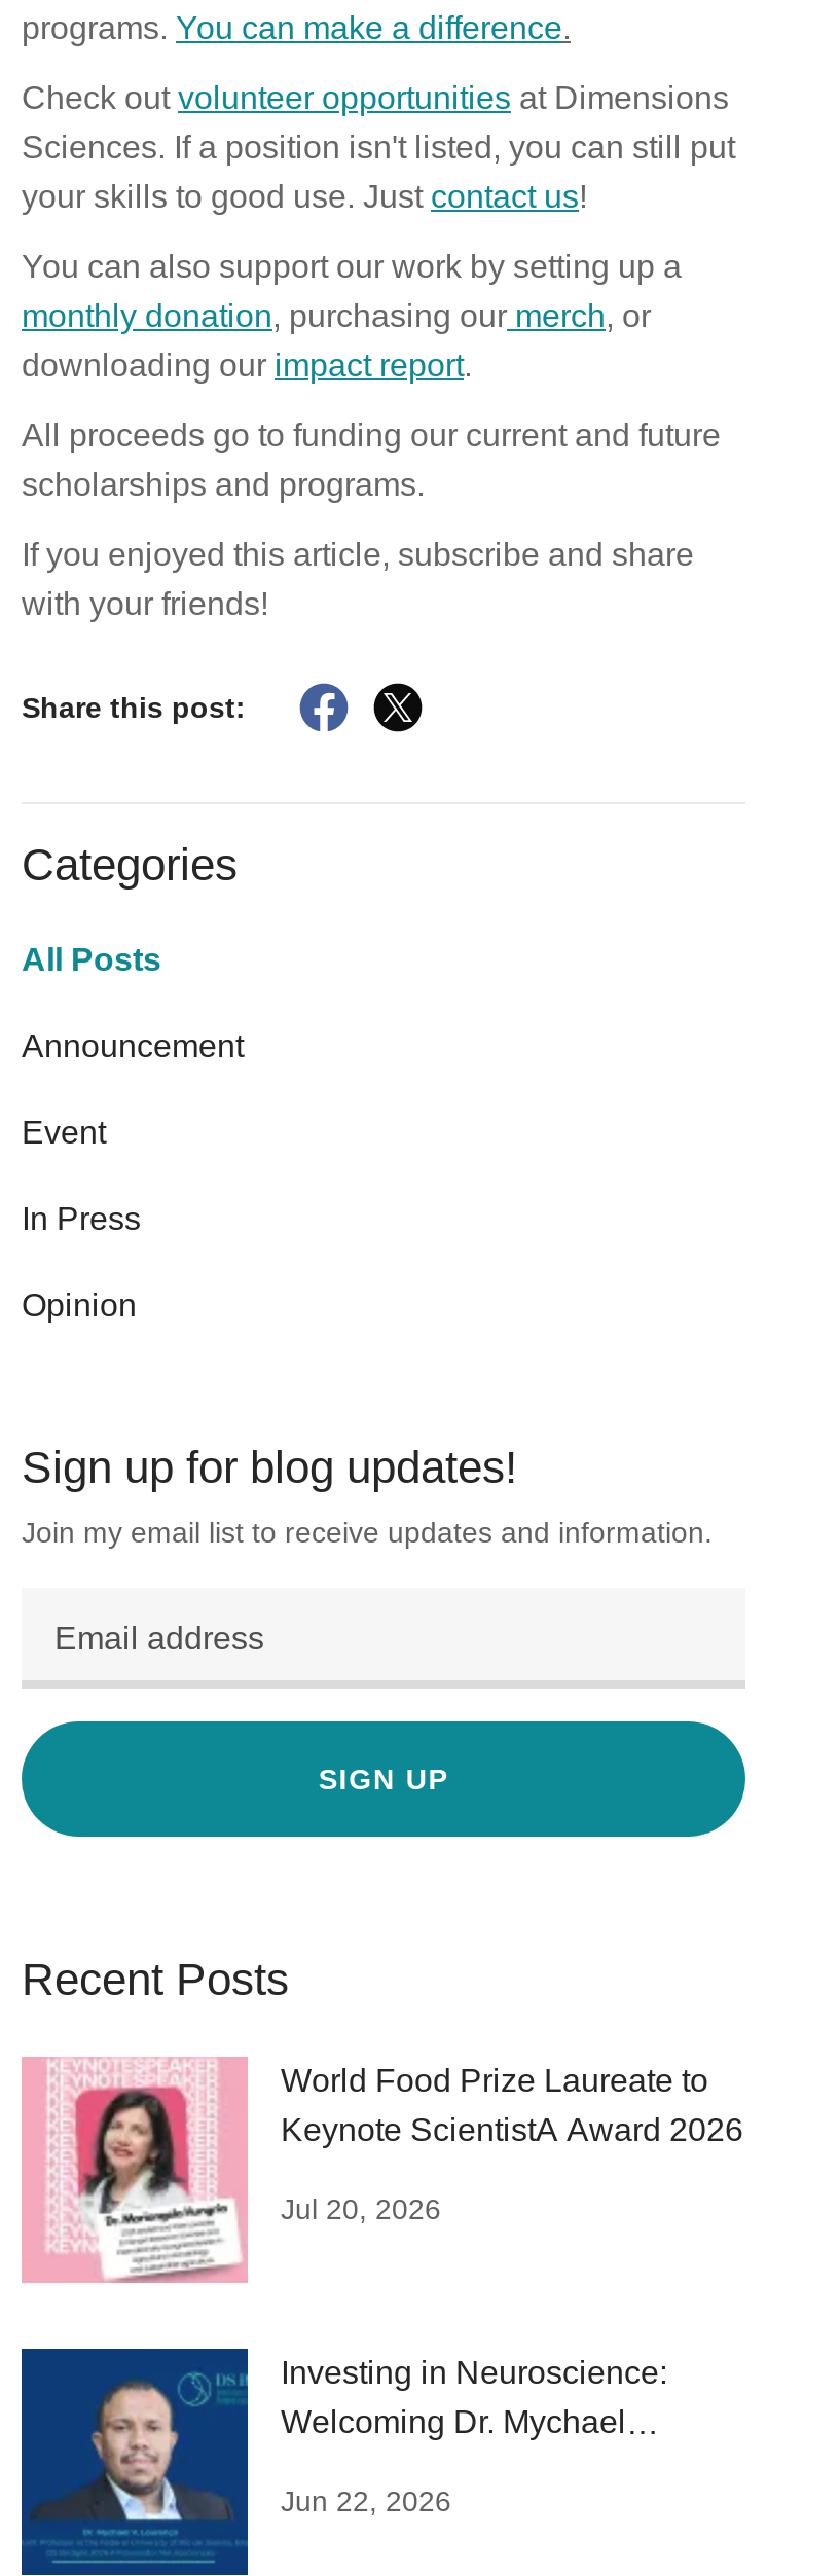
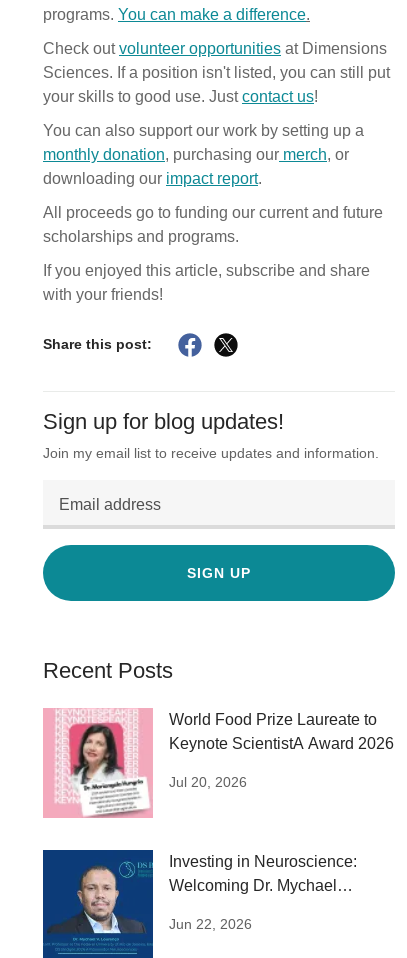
- Categories
- All Posts
- Announcement
- Event
- In Press
- Opinion
